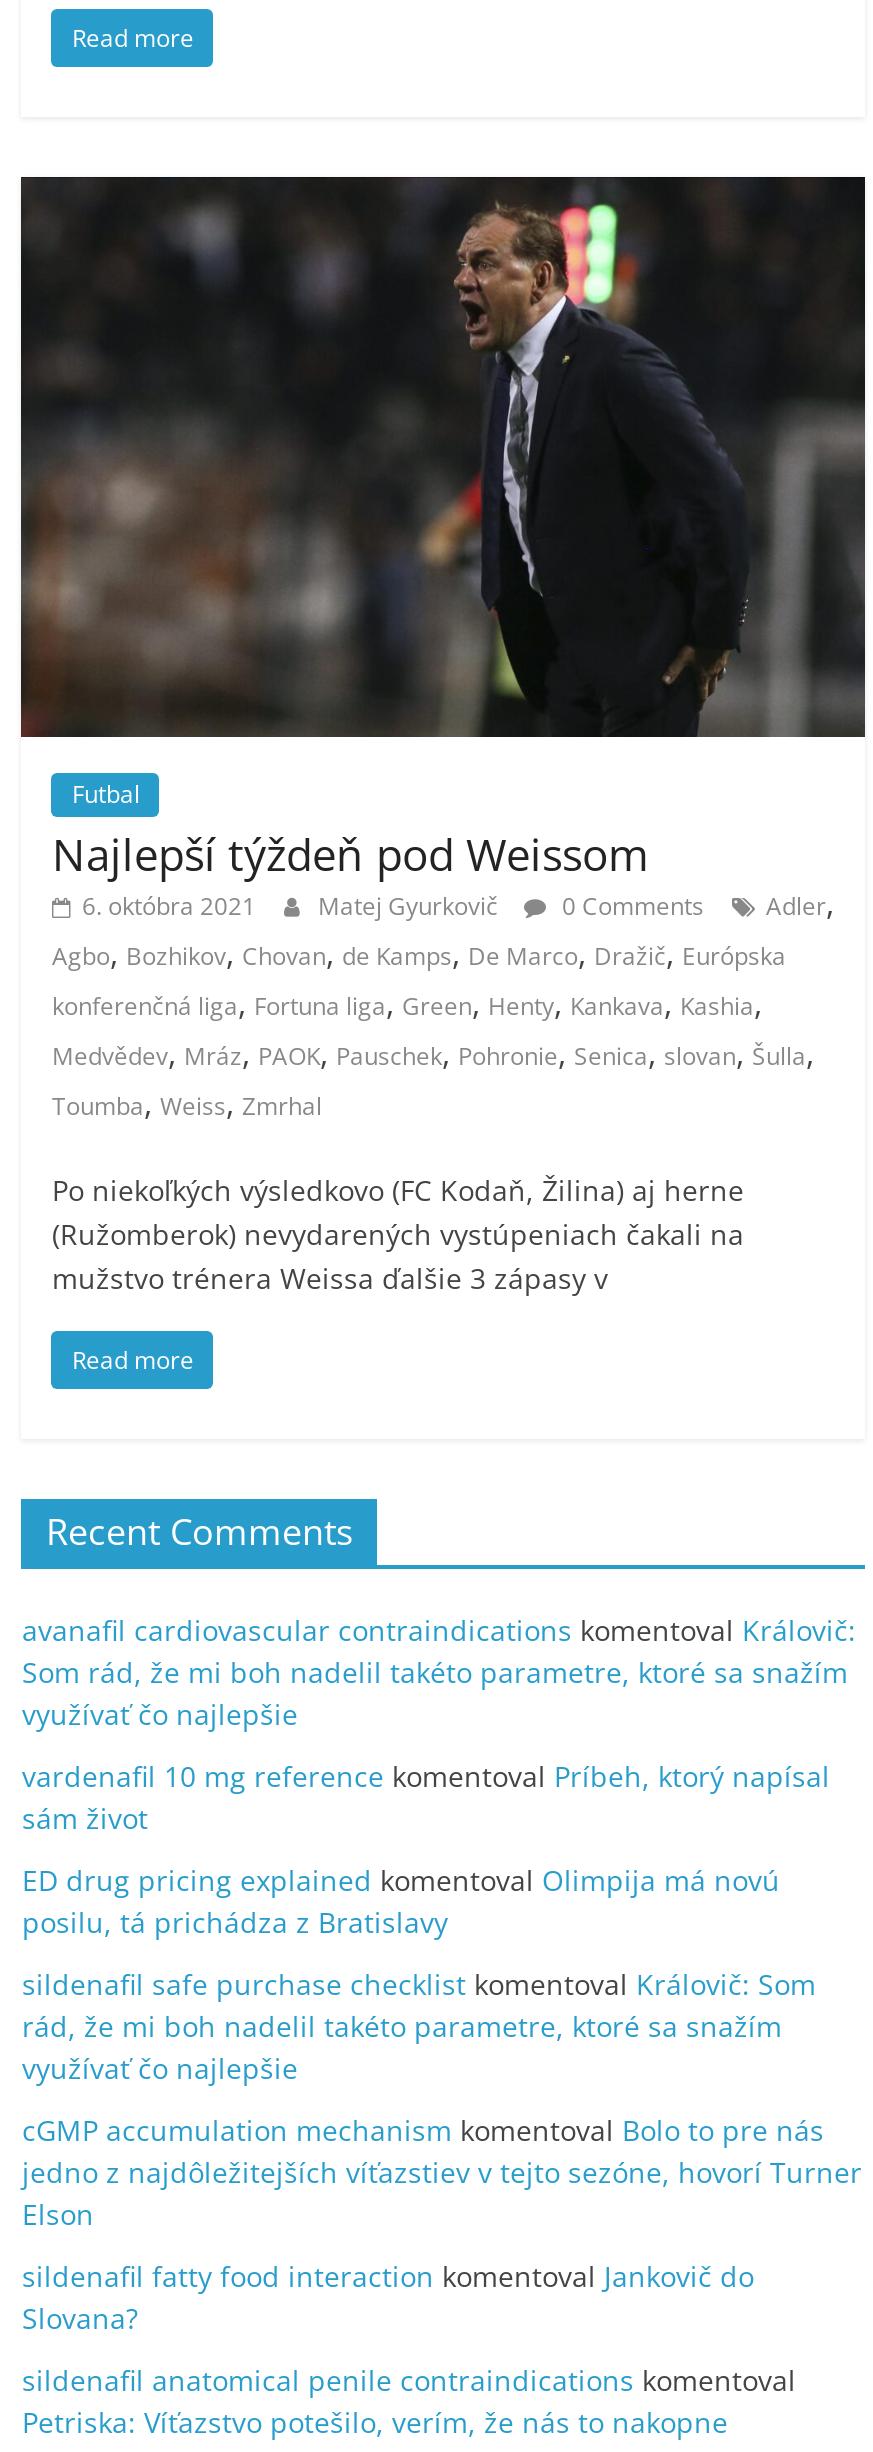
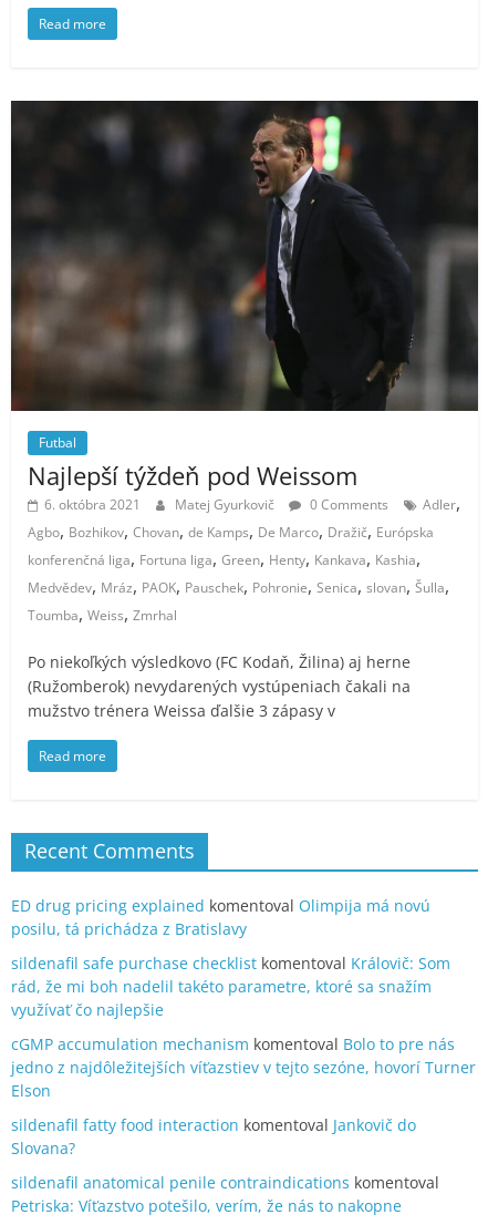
- avanafil cardiovascular contraindications komentoval Královič:
- Som rád, že mi boh nadelil takéto parametre, ktoré sa snažím
- využívať čo najlepšie
- vardenafil 10 mg reference komentoval Príbeh, ktorý napísal
- sám život
